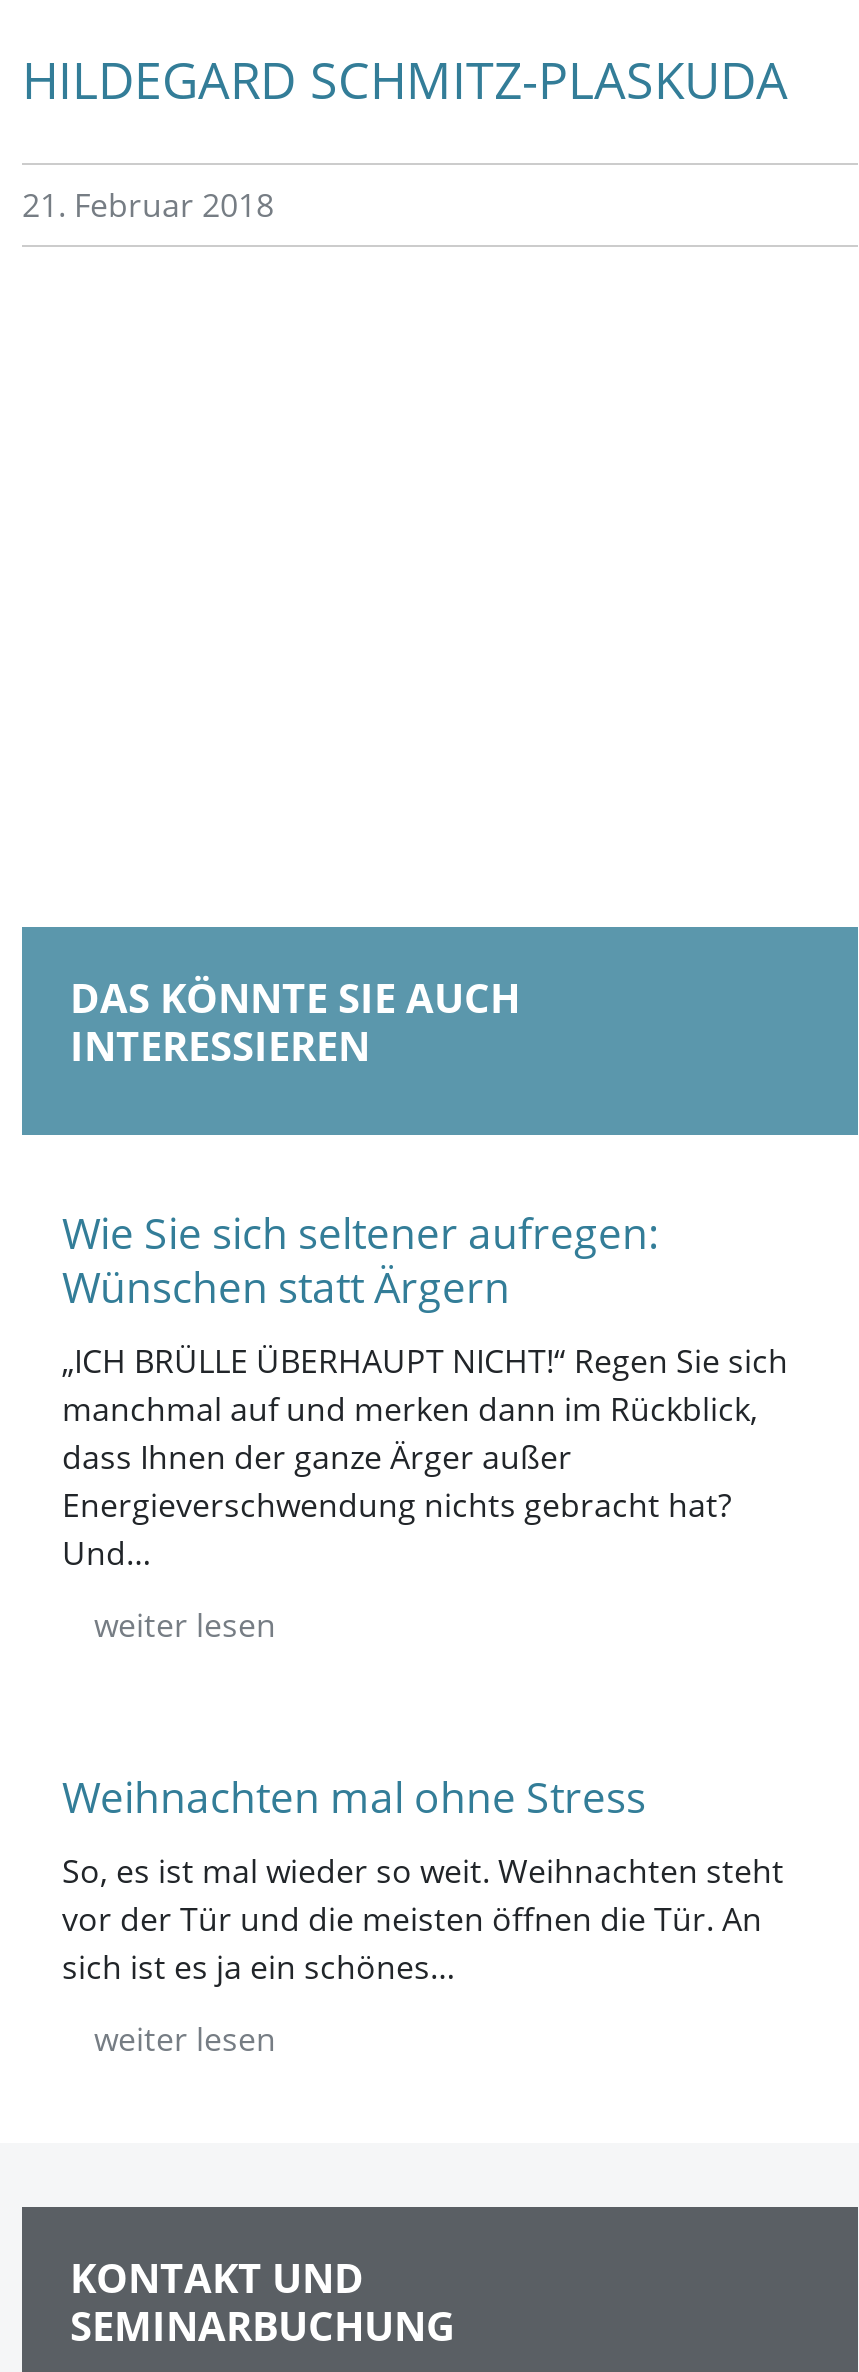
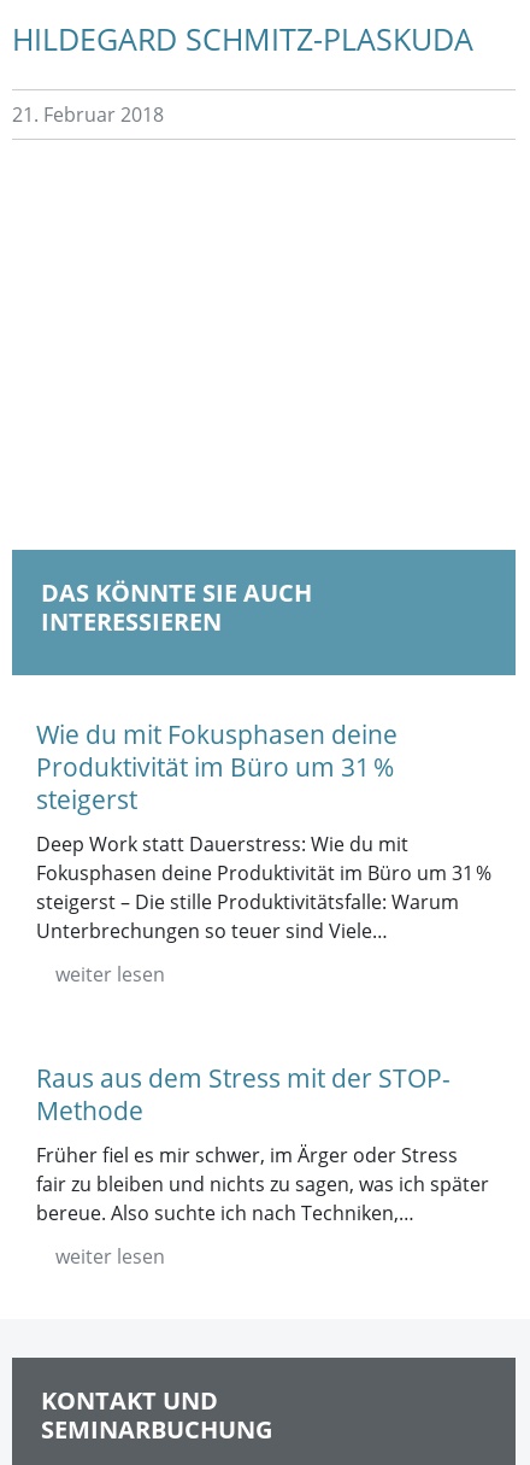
- Wie Sie sich seltener aufregen:
- Wünschen statt Ärgern
- „ICH BRÜLLE ÜBERHAUPT NICHT!“ Regen Sie sich
- manchmal auf und merken dann im Rückblick,
- dass Ihnen der ganze Ärger außer
- Energieverschwendung nichts gebracht hat?
- Und…
+ Wie du mit Fokusphasen deine
+ Produktivität im Büro um 31 %
+ steigerst
+ Deep Work statt Dauerstress: Wie du mit
+ Fokusphasen deine Produktivität im Büro um 31 %
+ steigerst – Die stille Produktivitätsfalle: Warum
+ Unterbrechungen so teuer sind Viele…

- Weihnachten mal ohne Stress
- So, es ist mal wieder so weit. Weihnachten steht
- vor der Tür und die meisten öffnen die Tür. An
- sich ist es ja ein schönes…
+ Raus aus dem Stress mit der STOP-
+ Methode
+ Früher fiel es mir schwer, im Ärger oder Stress
+ fair zu bleiben und nichts zu sagen, was ich später
+ bereue. Also suchte ich nach Techniken,…
